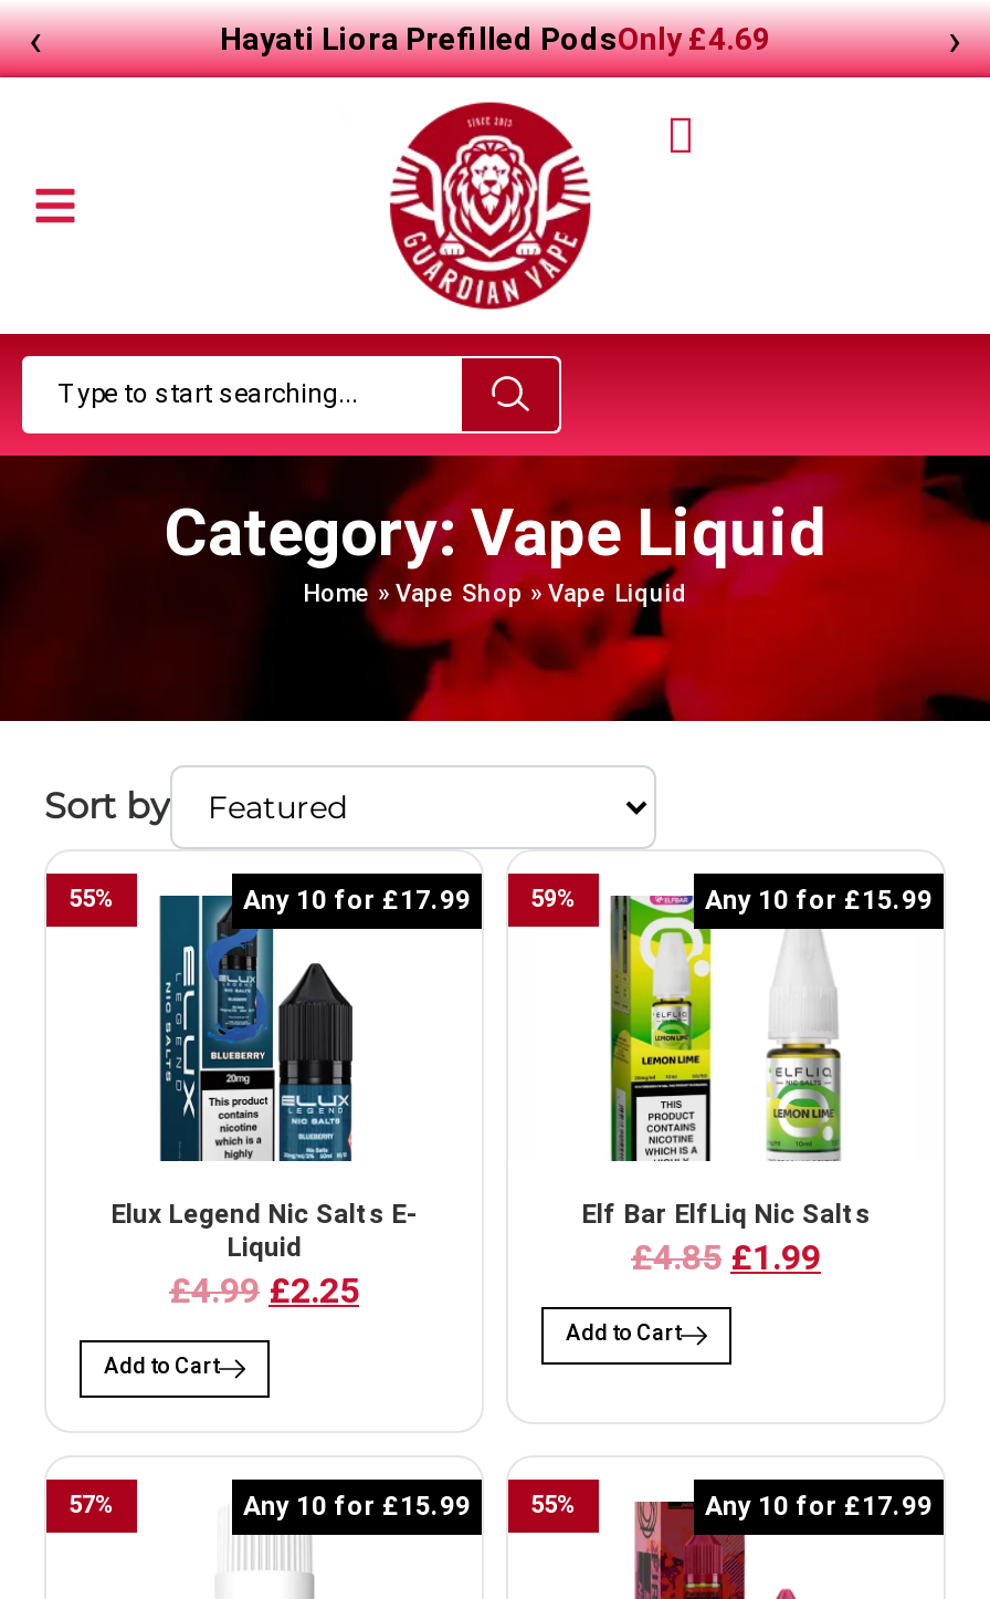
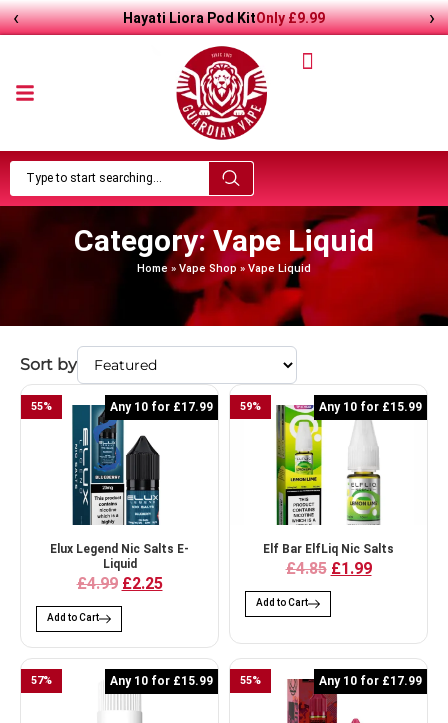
- Hayati Liora Prefilled PodsOnly £4.69
+ Hayati Liora Pod KitOnly £9.99
